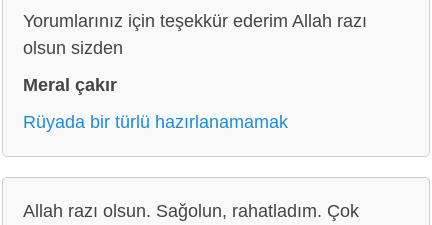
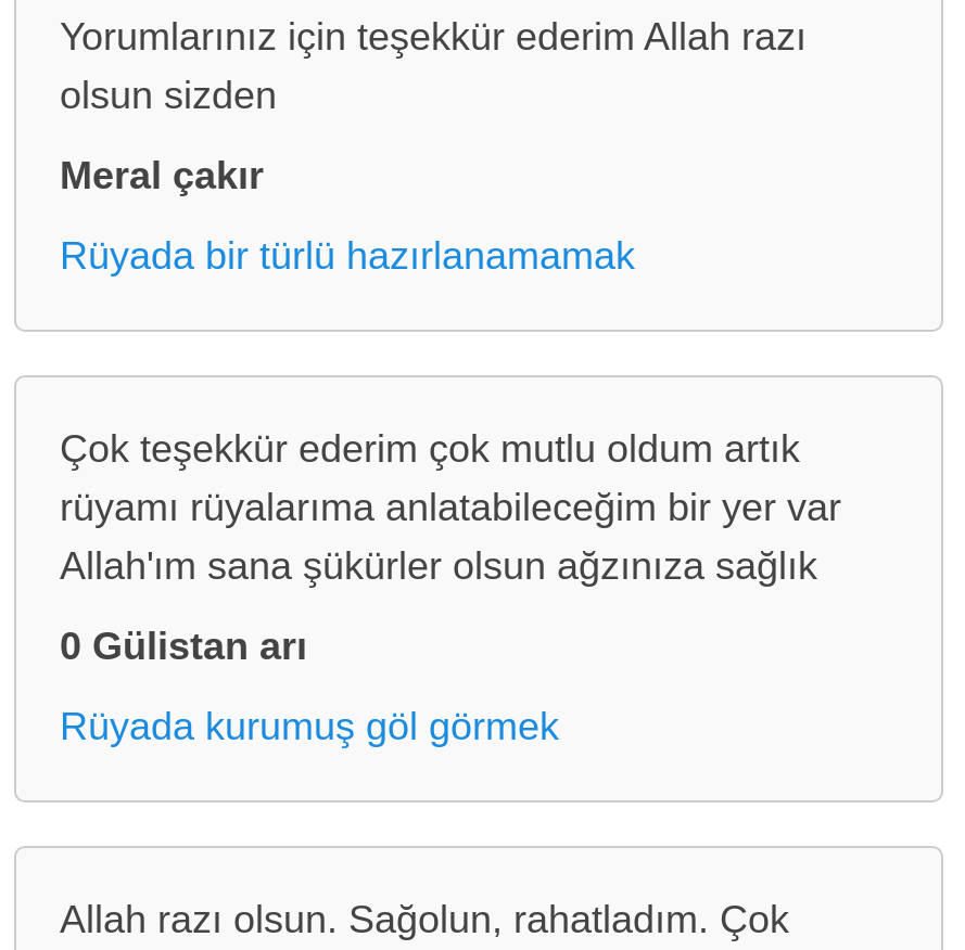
+ Çok teşekkür ederim çok mutlu oldum artık
+ rüyamı rüyalarıma anlatabileceğim bir yer var
+ Allah'ım sana şükürler olsun ağzınıza sağlık
+ 0 Gülistan arı
+ Rüyada kurumuş göl görmek
